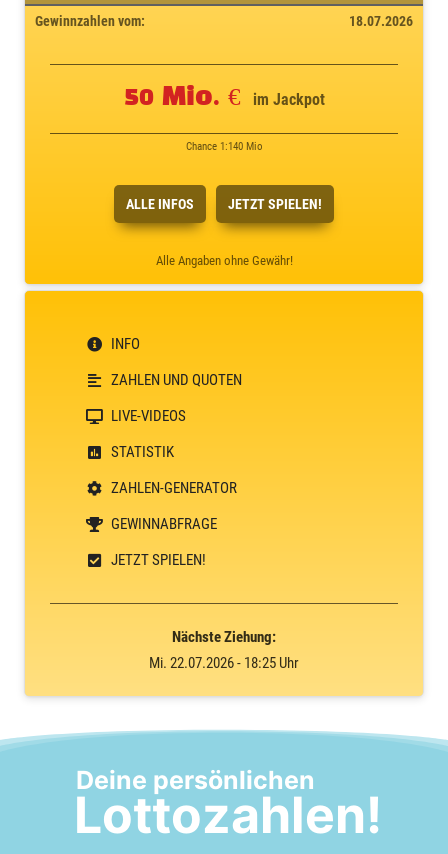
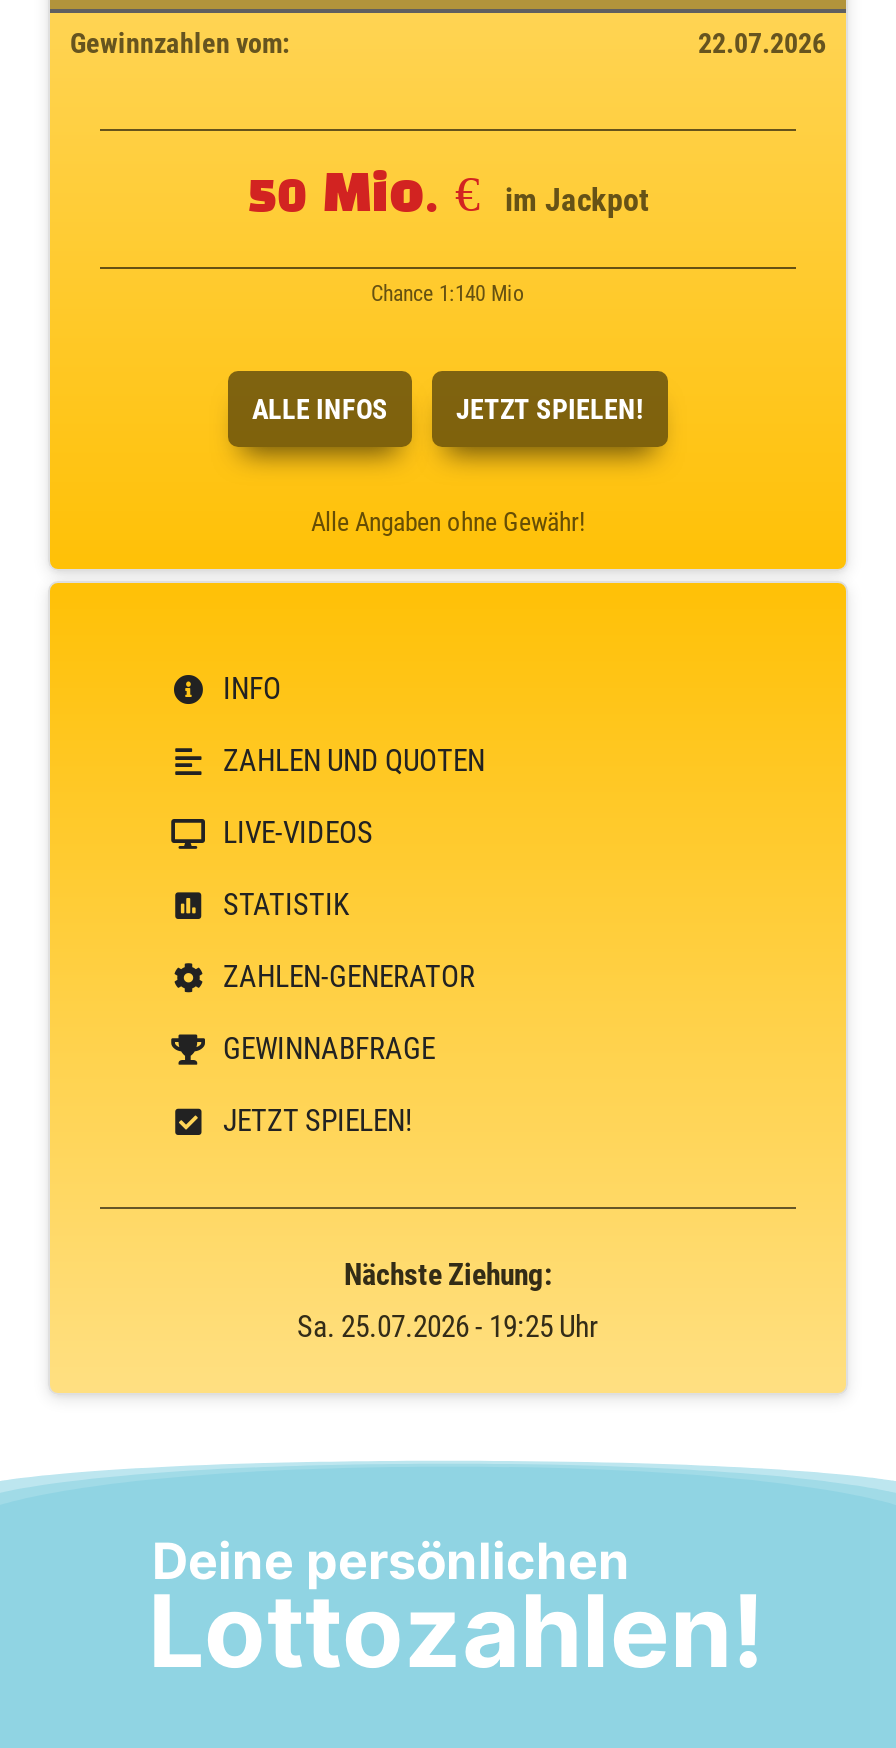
- 18.07.2026
+ 22.07.2026

- Mi. 22.07.2026 - 18:25 Uhr
+ Sa. 25.07.2026 - 19:25 Uhr
